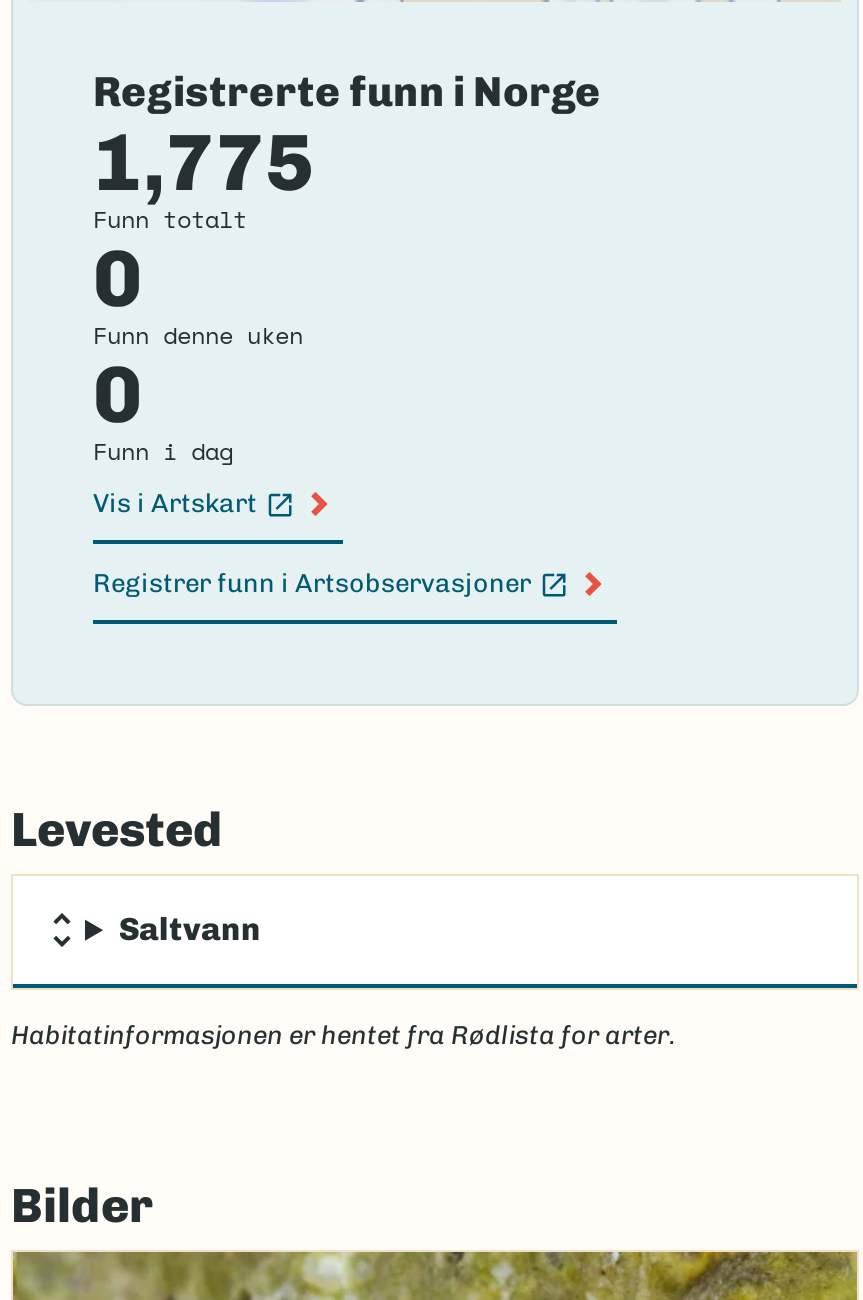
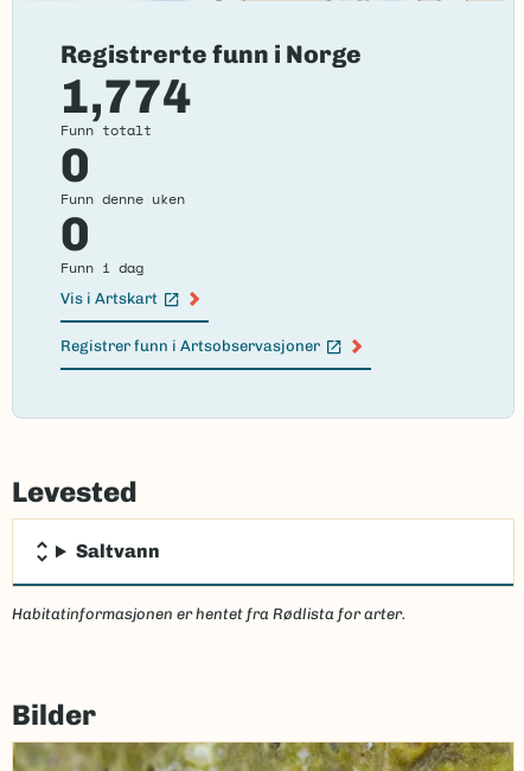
- 1,775
+ 1,774
